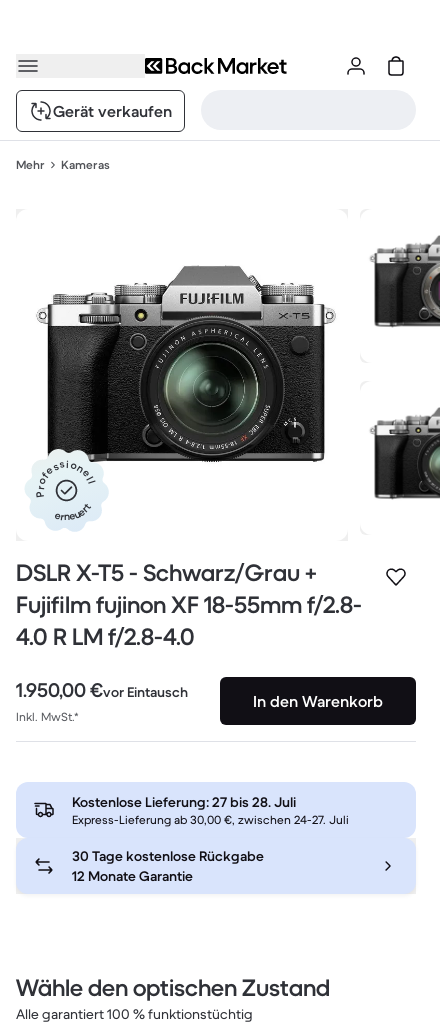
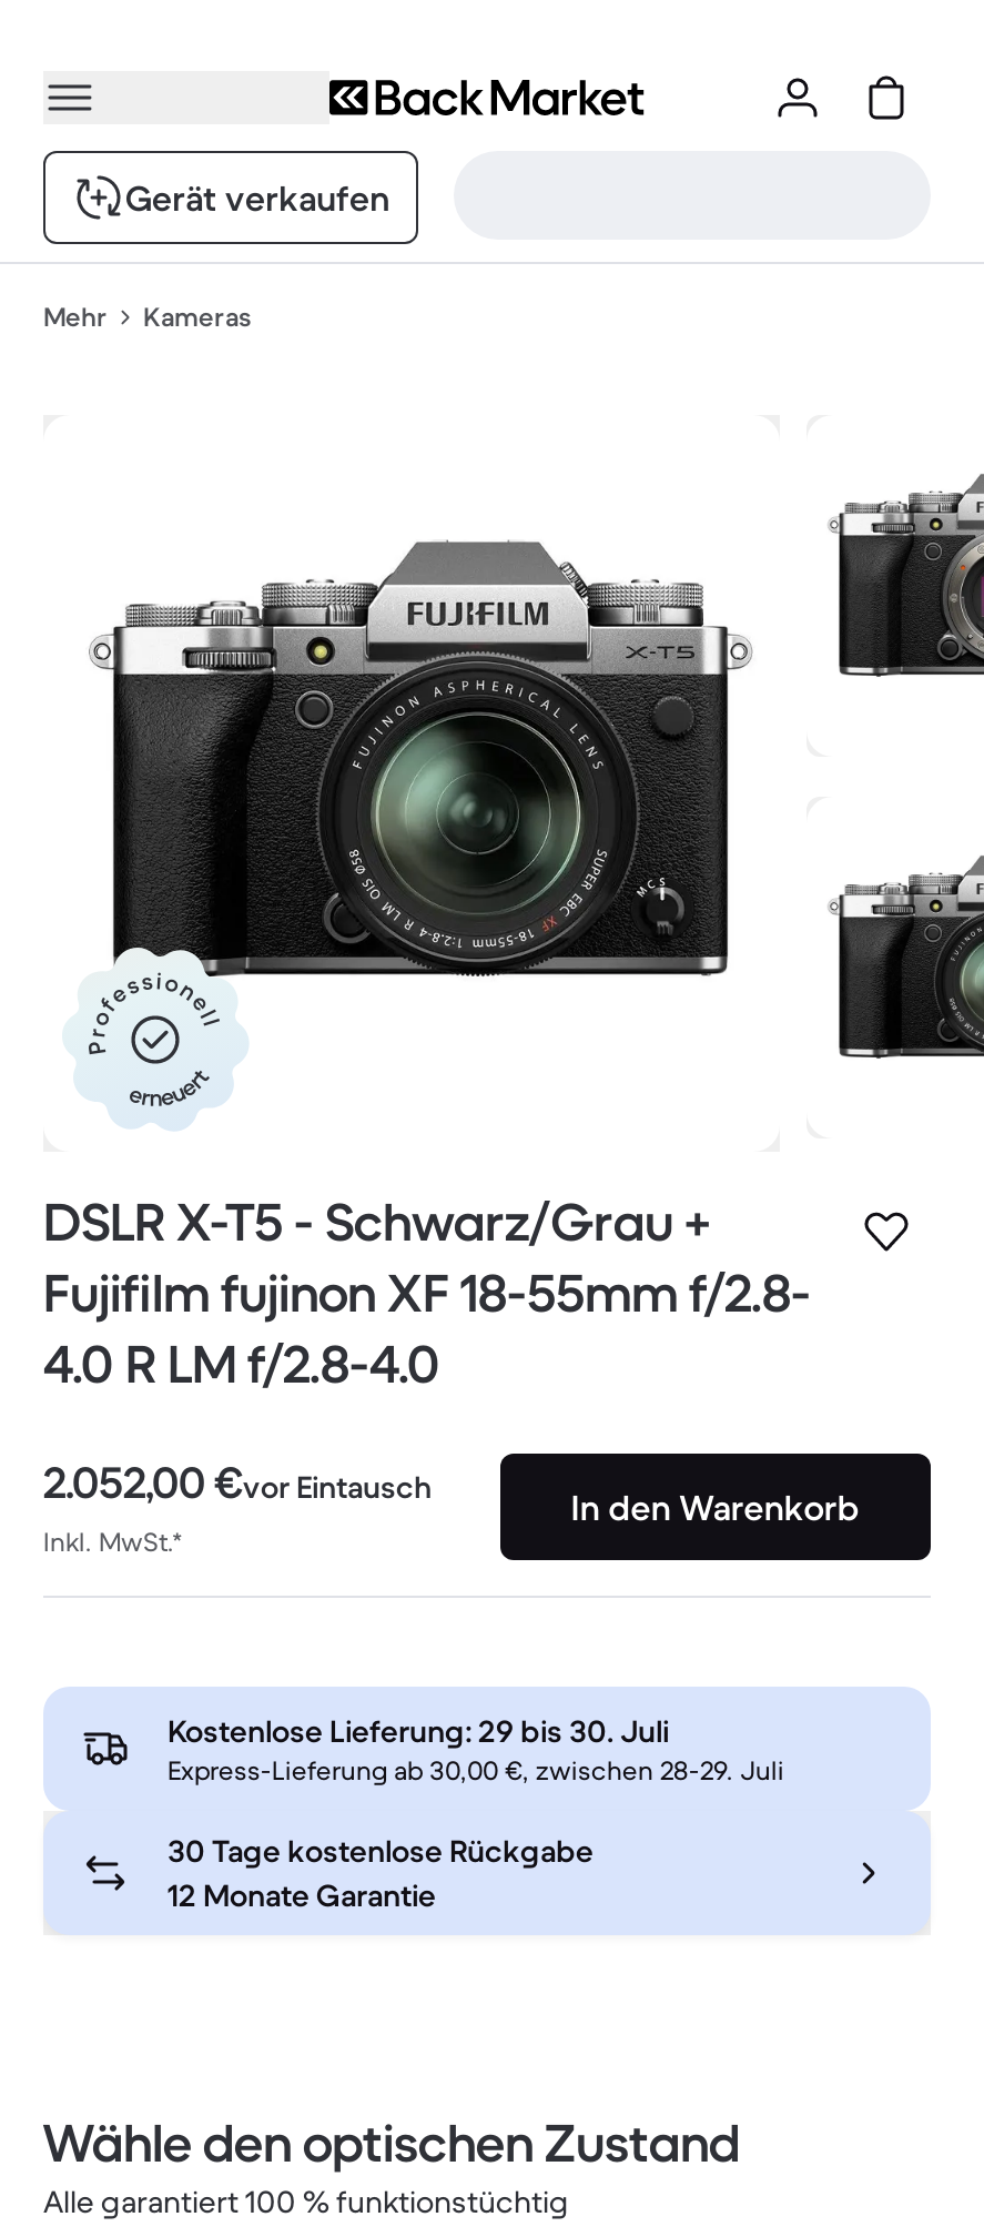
- 1.950,00 €vor Eintausch
+ 2.052,00 €vor Eintausch

- Kostenlose Lieferung: 27 bis 28. Juli
+ Kostenlose Lieferung: 29 bis 30. Juli

- Express-Lieferung ab 30,00 €, zwischen 24-27. Juli
+ Express-Lieferung ab 30,00 €, zwischen 28-29. Juli
